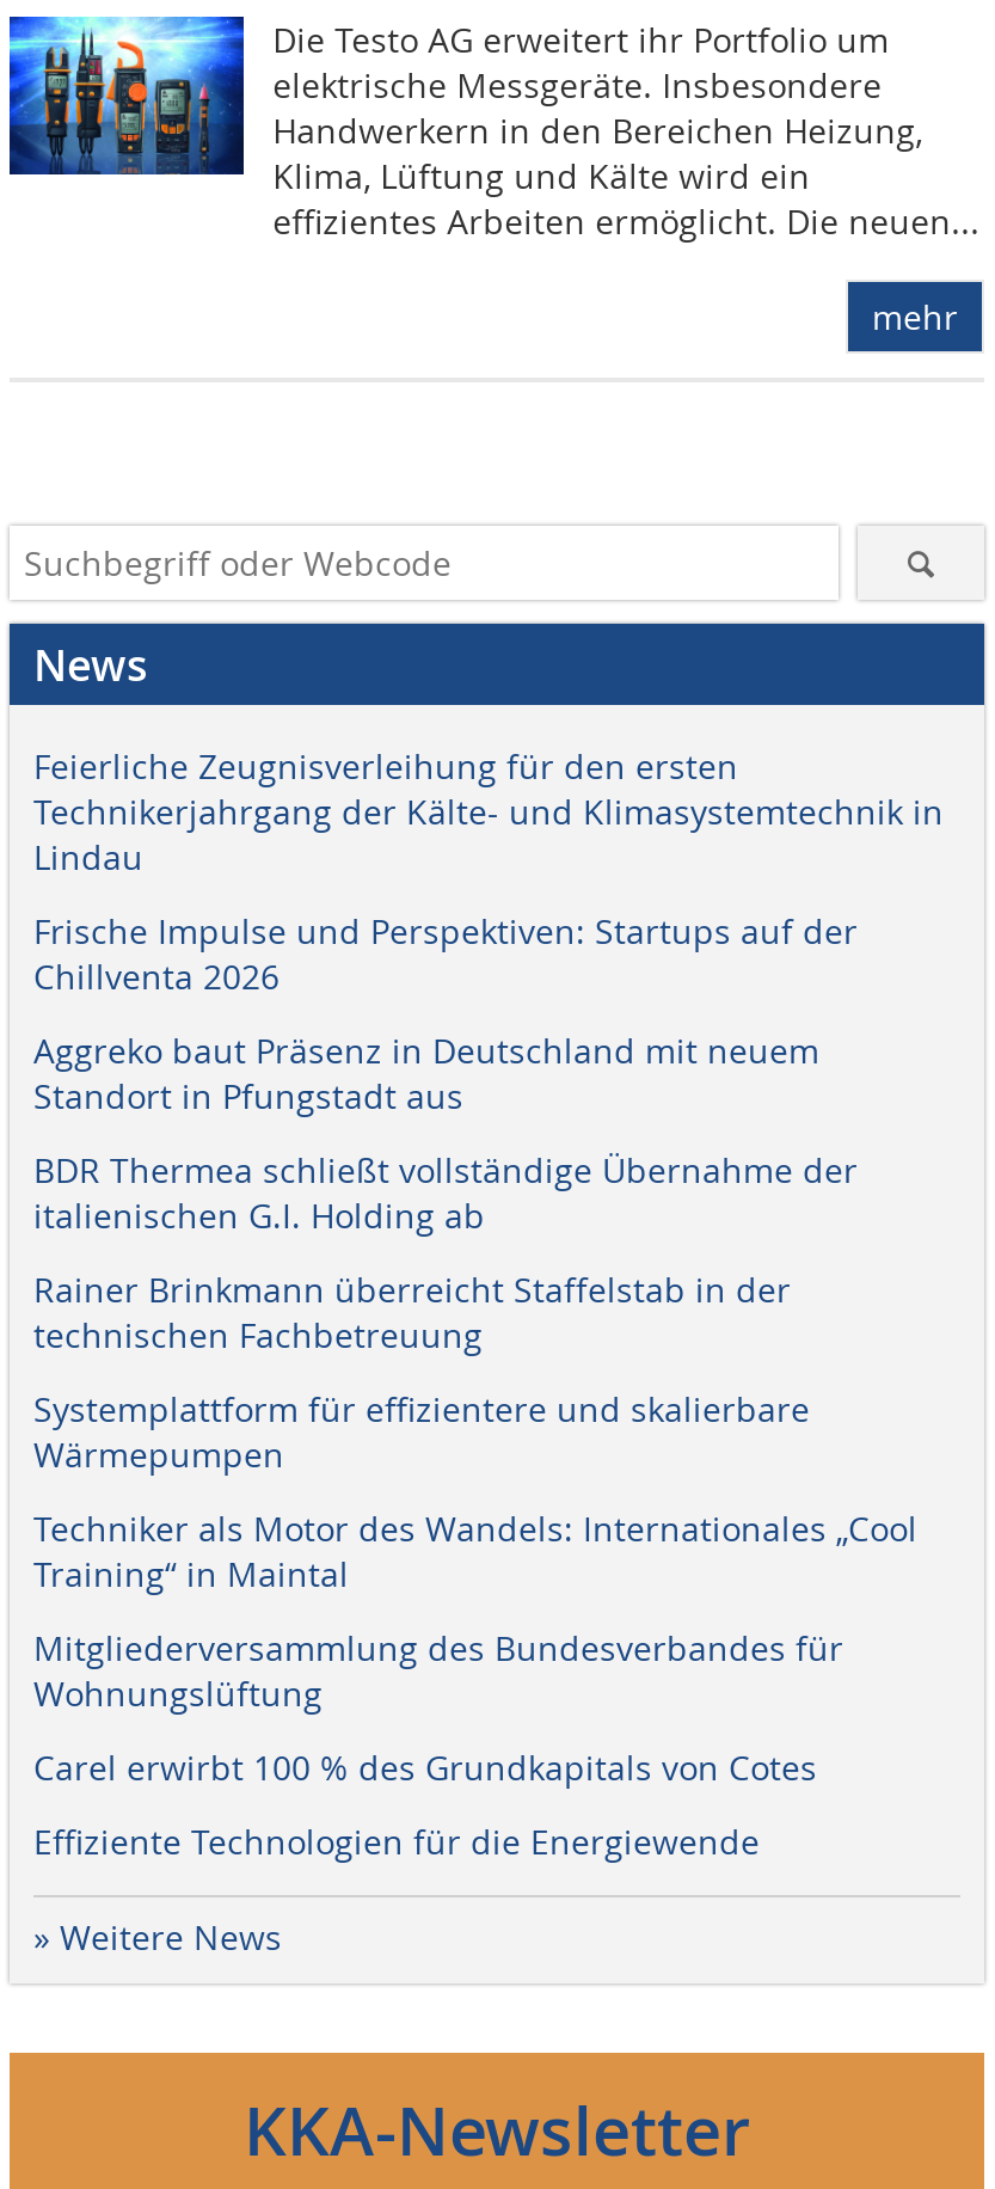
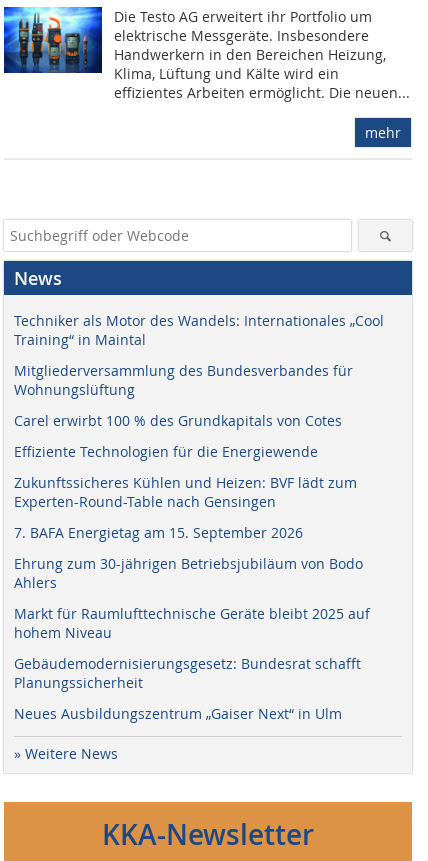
- Feierliche Zeugnisverleihung für den ersten
- Technikerjahrgang der Kälte- und Klimasystemtechnik in
- Lindau
- Frische Impulse und Perspektiven: Startups auf der
- Chillventa 2026
- Aggreko baut Präsenz in Deutschland mit neuem
- Standort in Pfungstadt aus
- BDR Thermea schließt vollständige Übernahme der
- italienischen G.I. Holding ab
- Rainer Brinkmann überreicht Staffelstab in der
- technischen Fachbetreuung
- Systemplattform für effizientere und skalierbare
- Wärmepumpen

moved up: Techniker als Motor des Wandels: Internationales „Cool | Training“ in Maintal | Mitgliederversammlung des Bundesverbandes für | Wohnungslüftung | Carel erwirbt 100 % des Grundkapitals von Cotes | Effiziente Technologien für die Energiewende

+ Zukunftssicheres Kühlen und Heizen: BVF lädt zum
+ Experten-Round-Table nach Gensingen
+ 7. BAFA Energietag am 15. September 2026
+ Ehrung zum 30-jährigen Betriebsjubiläum von Bodo
+ Ahlers
+ Markt für Raumlufttechnische Geräte bleibt 2025 auf
+ hohem Niveau
+ Gebäudemodernisierungsgesetz: Bundesrat schafft
+ Planungssicherheit
+ Neues Ausbildungszentrum „Gaiser Next“ in Ulm
